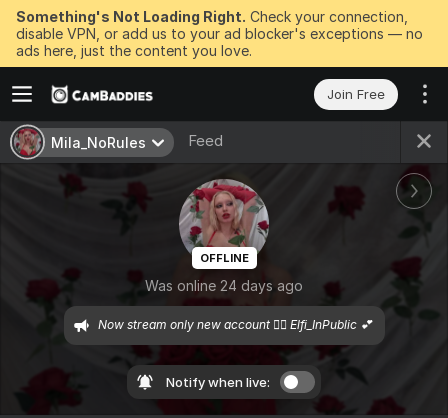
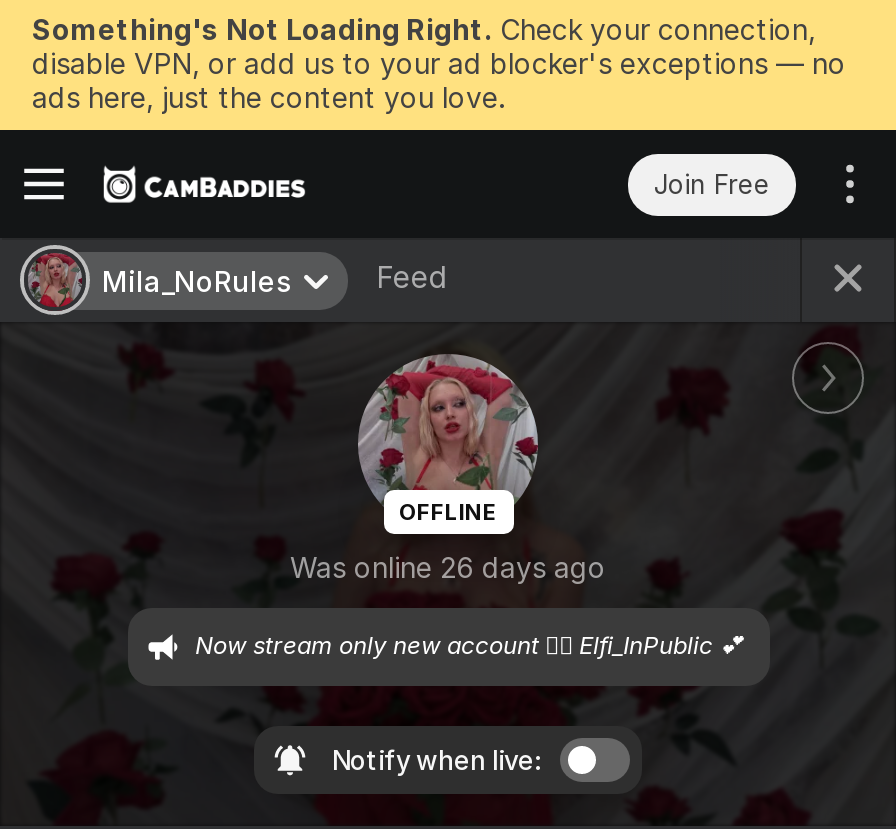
- Was online 24 days ago
+ Was online 26 days ago
